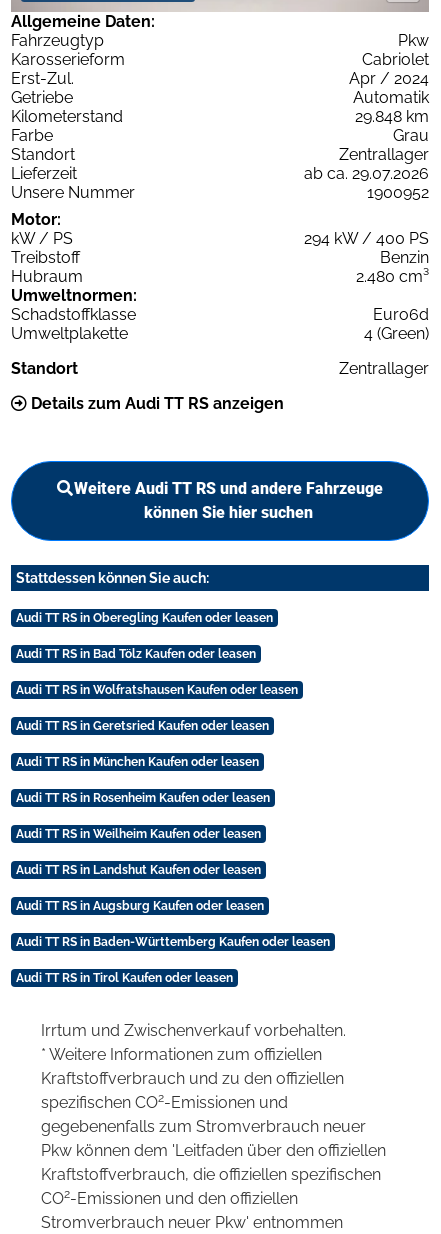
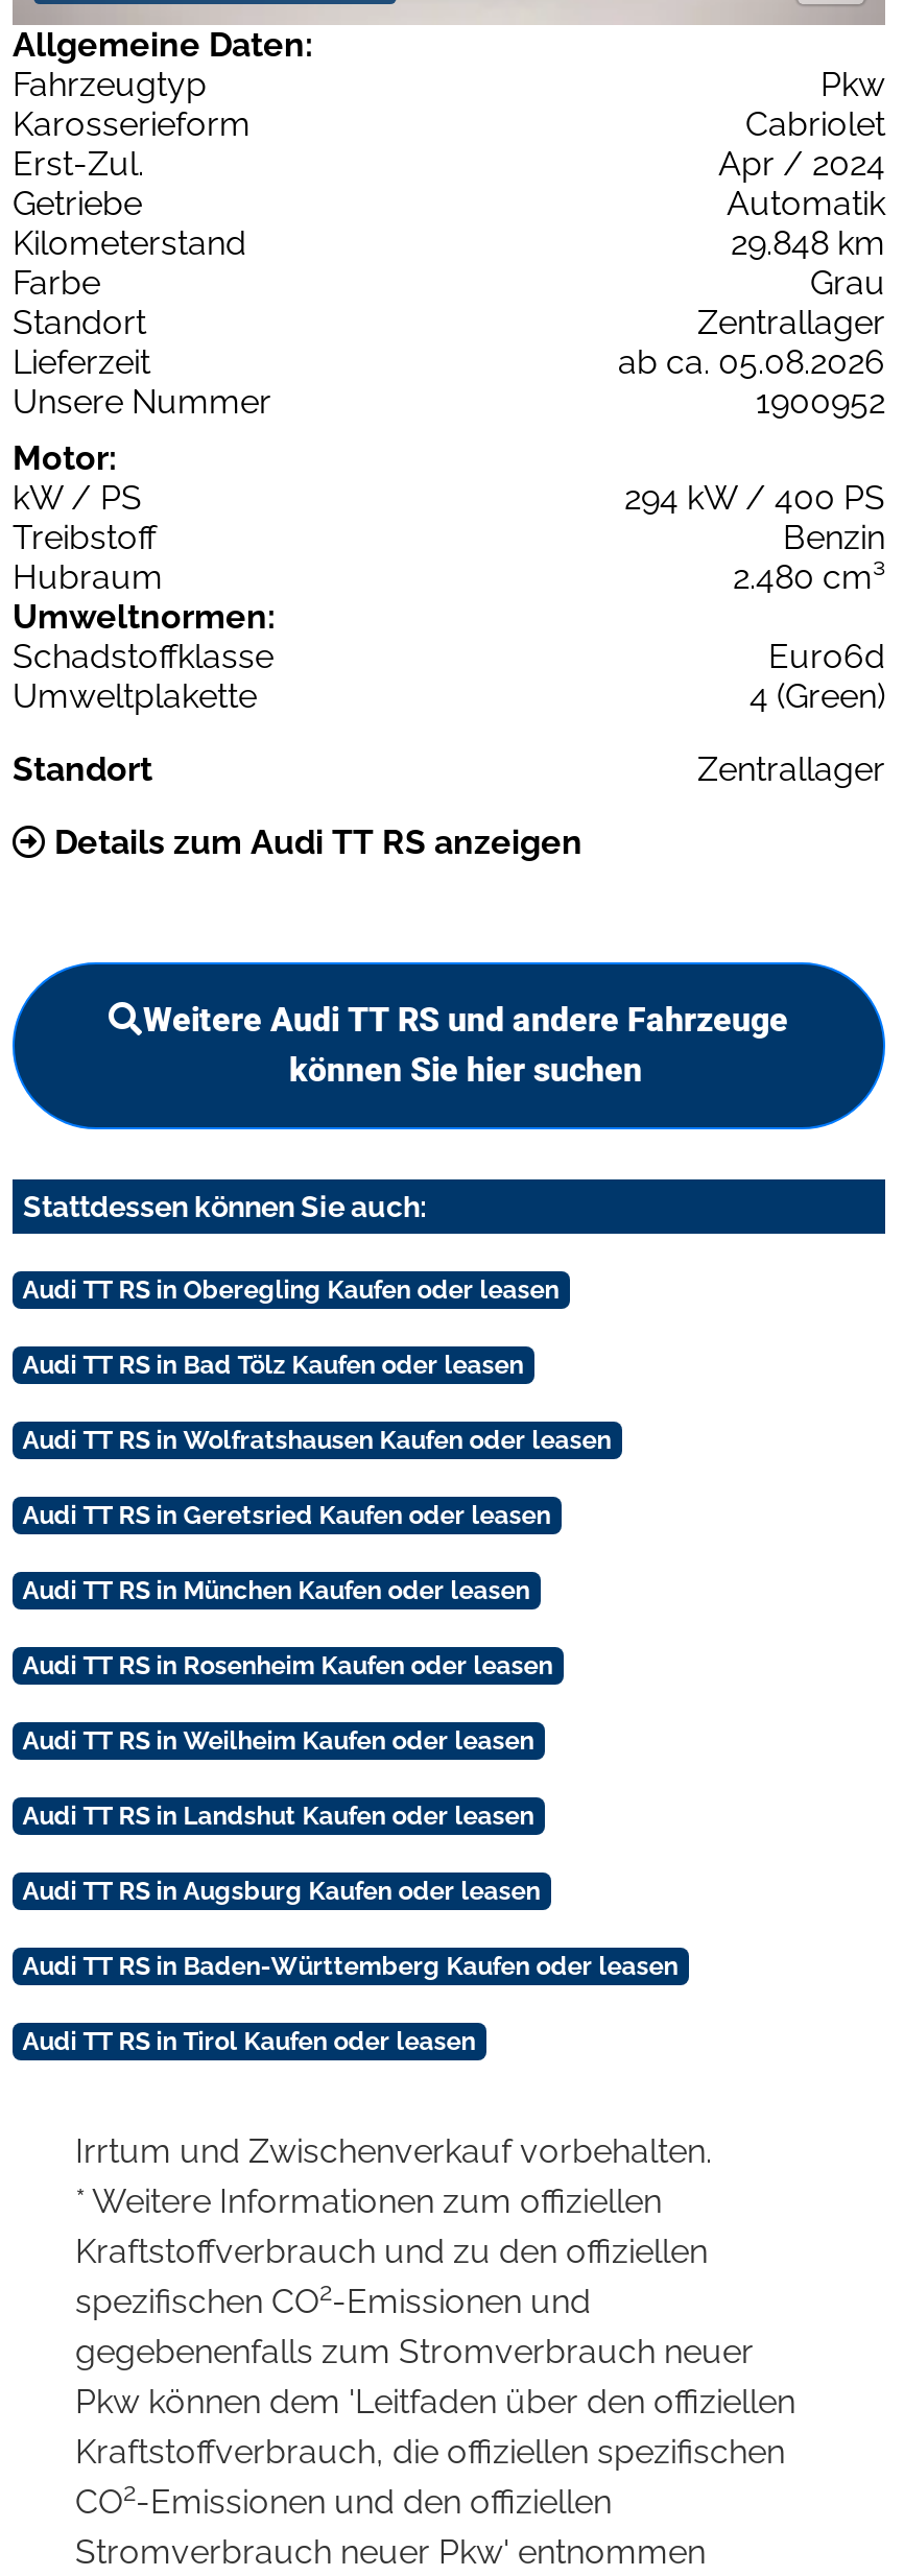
- ab ca. 29.07.2026
+ ab ca. 05.08.2026
